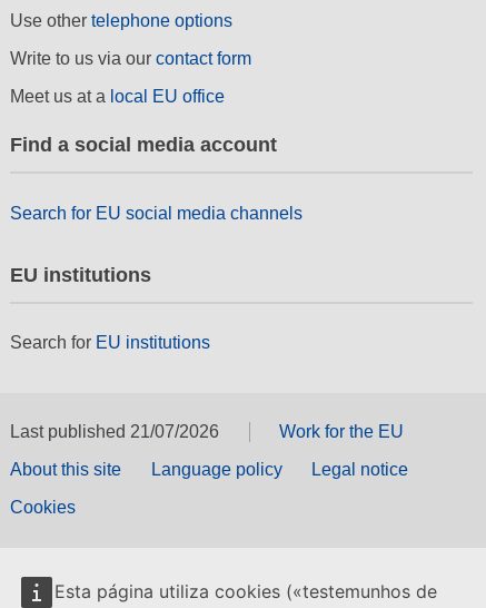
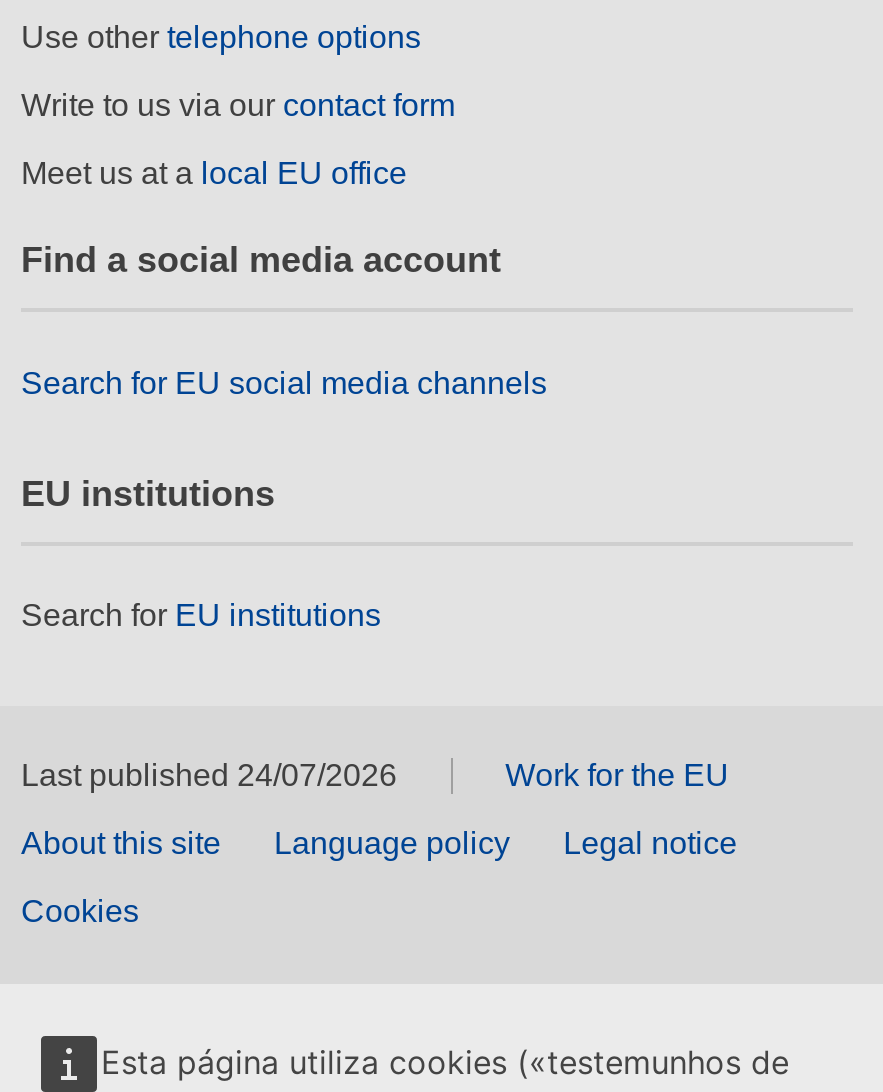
- Last published 21/07/2026
+ Last published 24/07/2026
